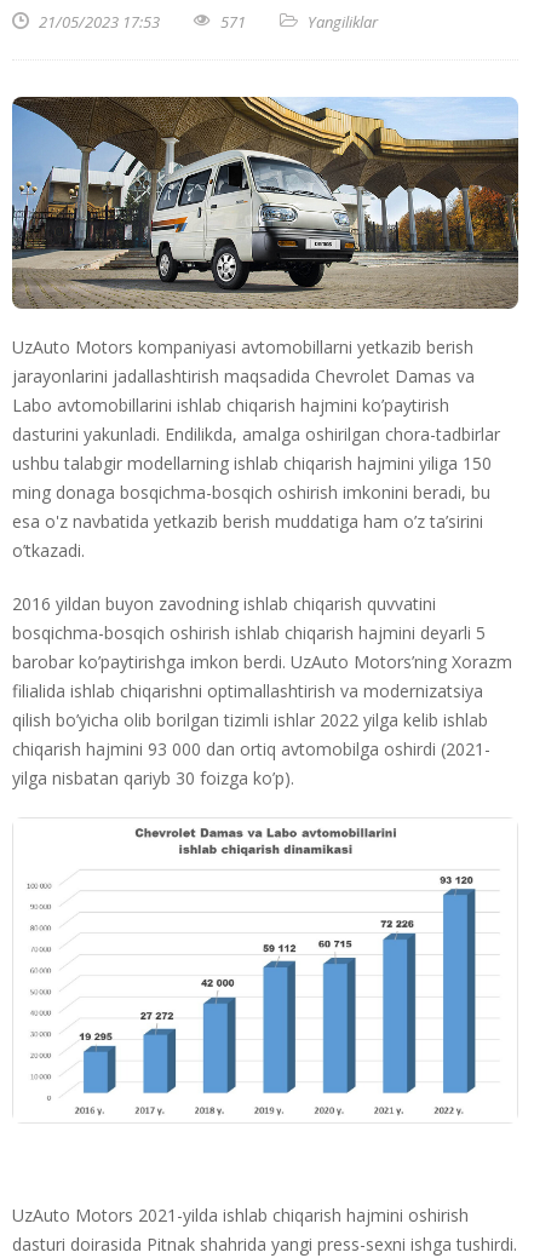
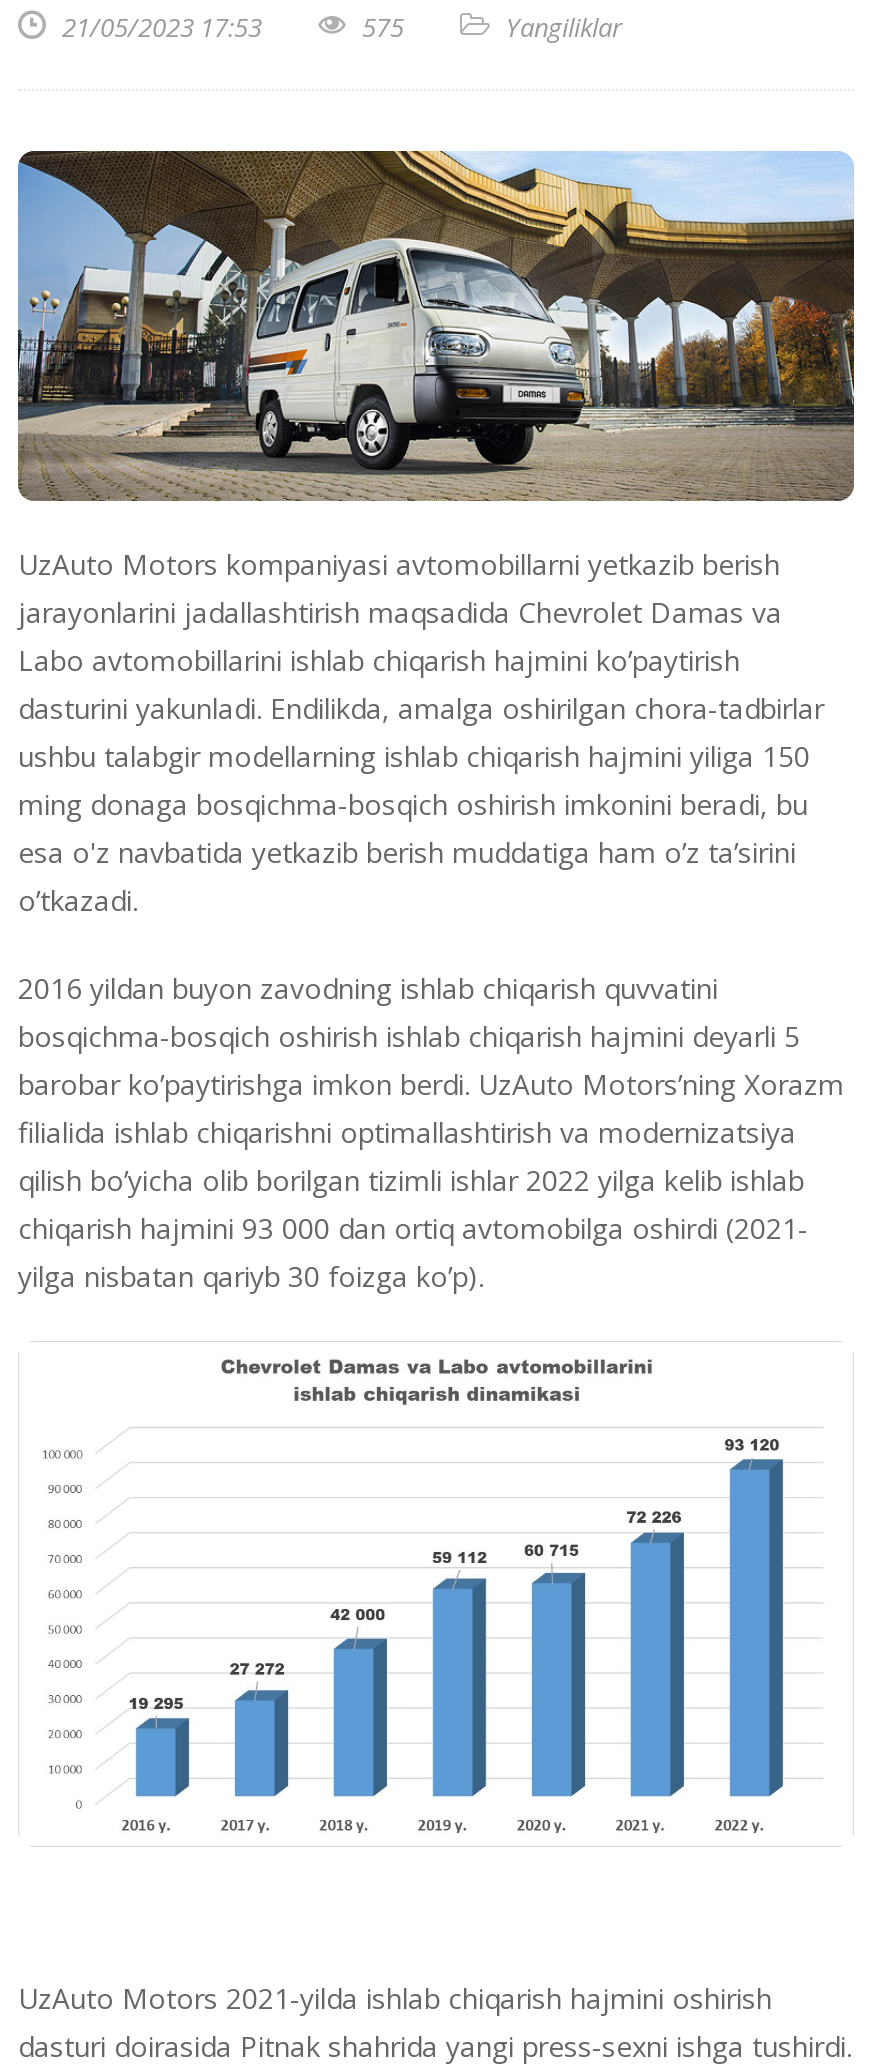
- 571
+ 575
